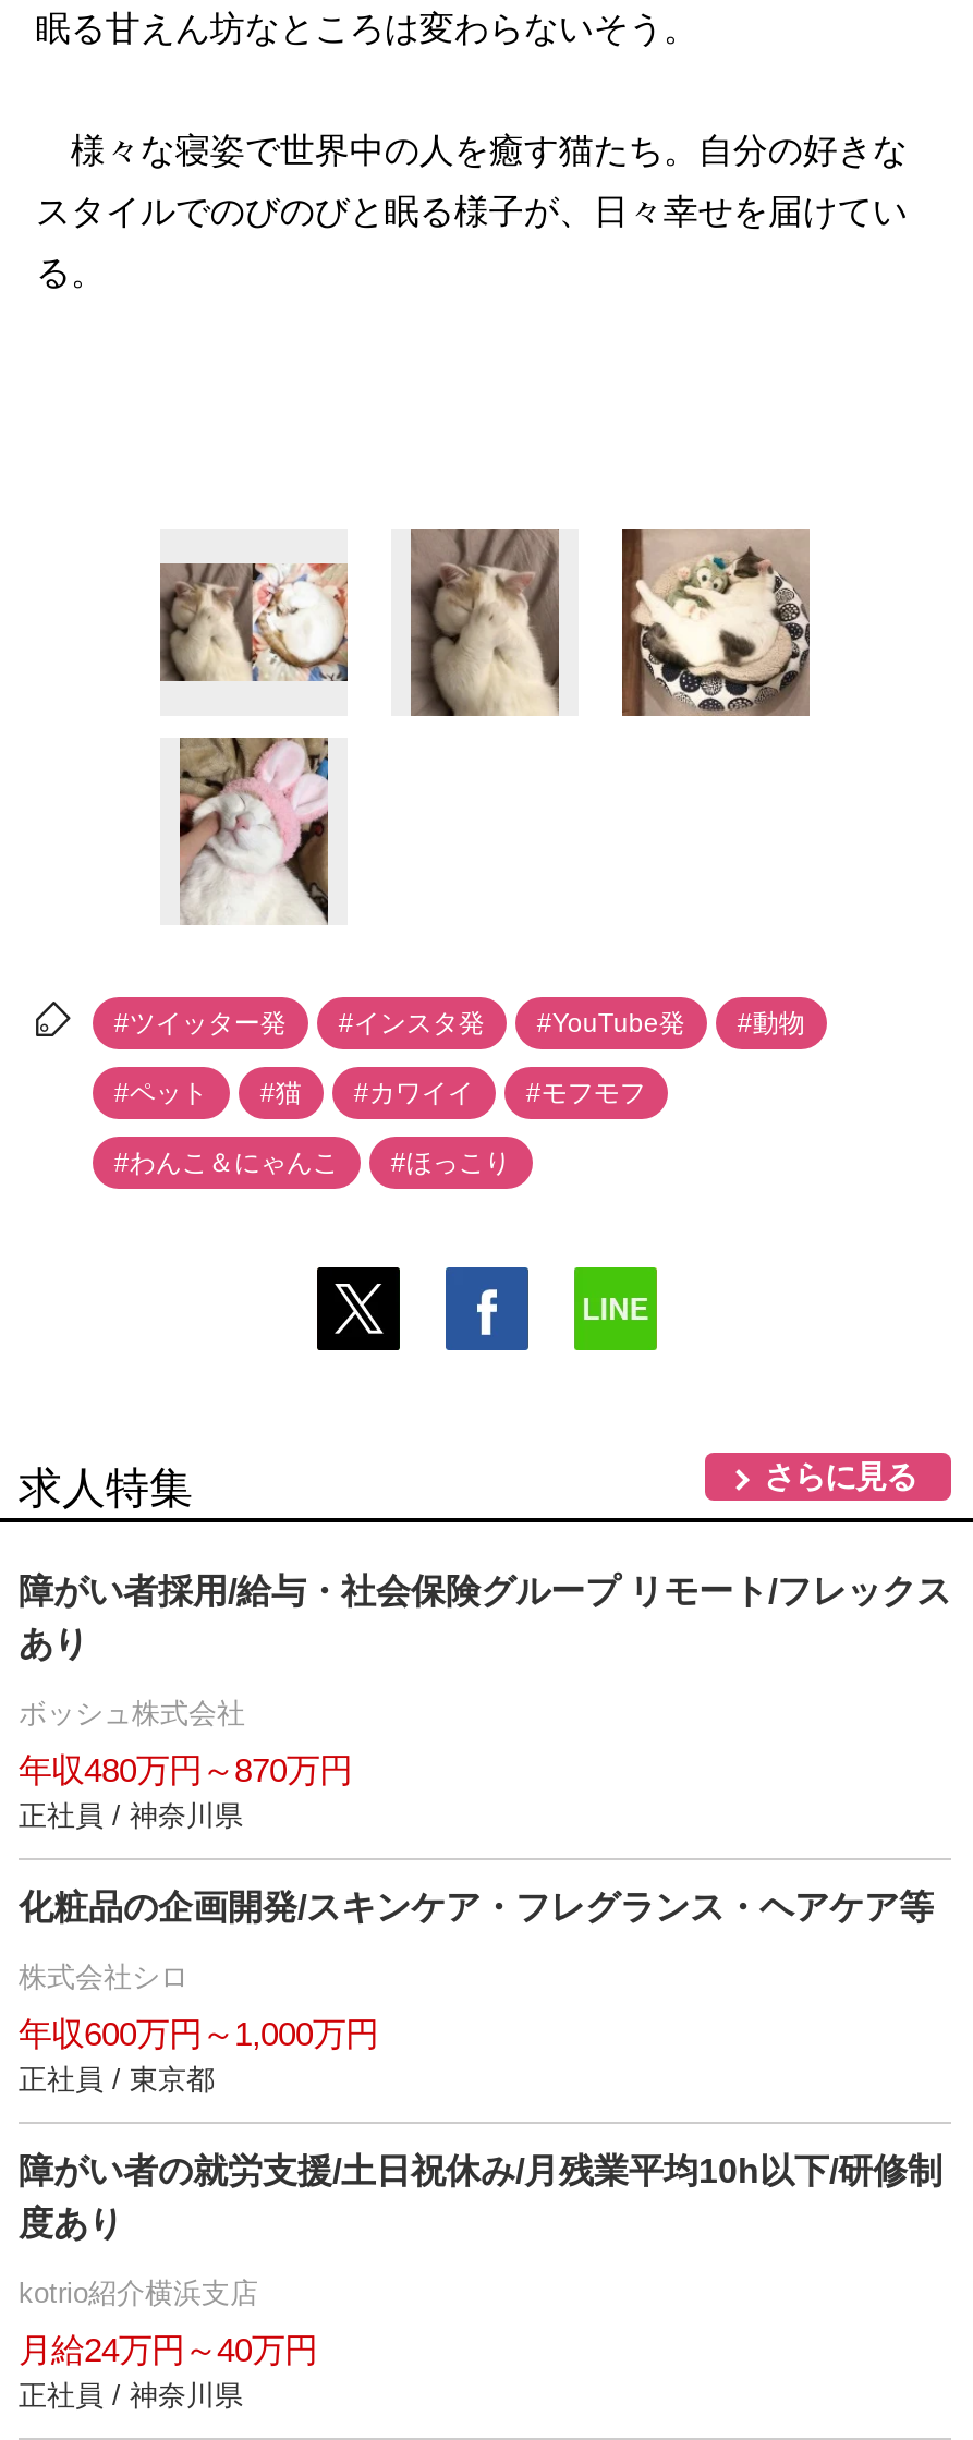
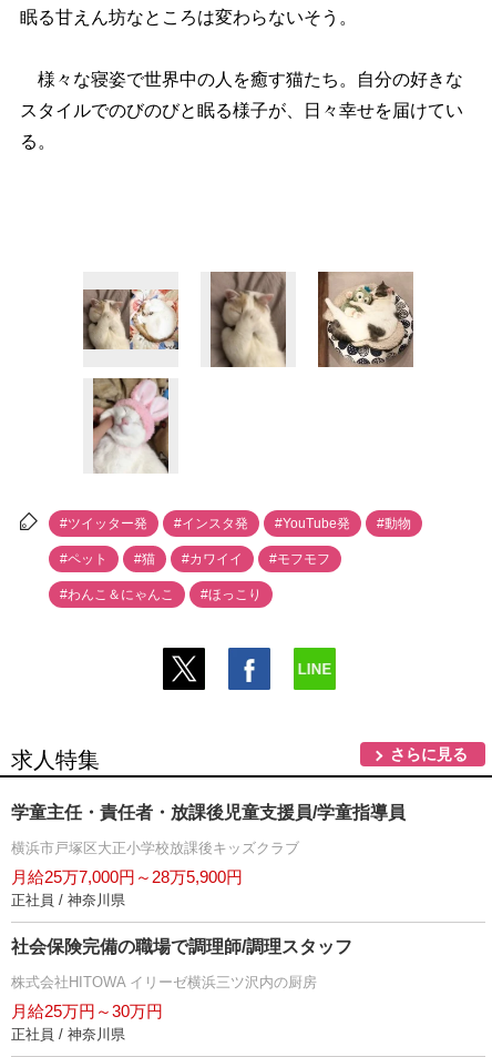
- 障がい者採用/給与・社会保険グループ リモート/フレックス
- あり
+ 学童主任・責任者・放課後児童支援員/学童指導員

- ボッシュ株式会社
+ 横浜市戸塚区大正小学校放課後キッズクラブ

- 年収480万円～870万円
+ 月給25万7,000円～28万5,900円

- 化粧品の企画開発/スキンケア・フレグランス・ヘアケア等
- 株式会社シロ
- 年収600万円～1,000万円
- 正社員 / 東京都
- 障がい者の就労支援/土日祝休み/月残業平均10h以下/研修制
- 度あり
- kotrio紹介横浜支店
- 月給24万円～40万円
+ 社会保険完備の職場で調理師/調理スタッフ
+ 株式会社HITOWA イリーゼ横浜三ツ沢内の厨房
+ 月給25万円～30万円
